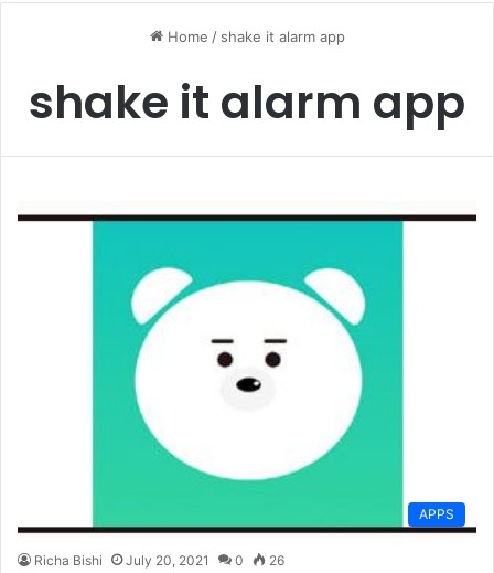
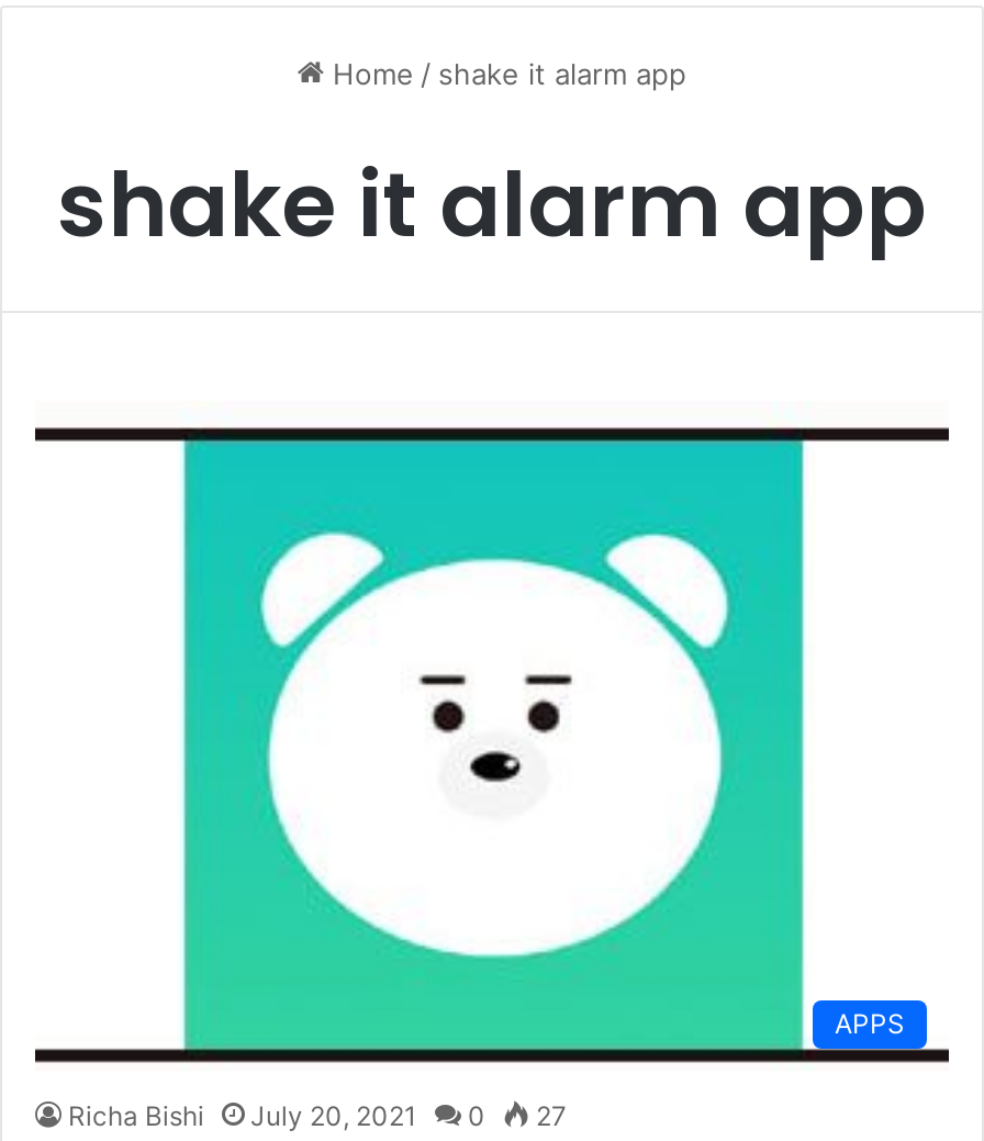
- Richa Bishi July 20, 2021 0 26
+ Richa Bishi July 20, 2021 0 27
